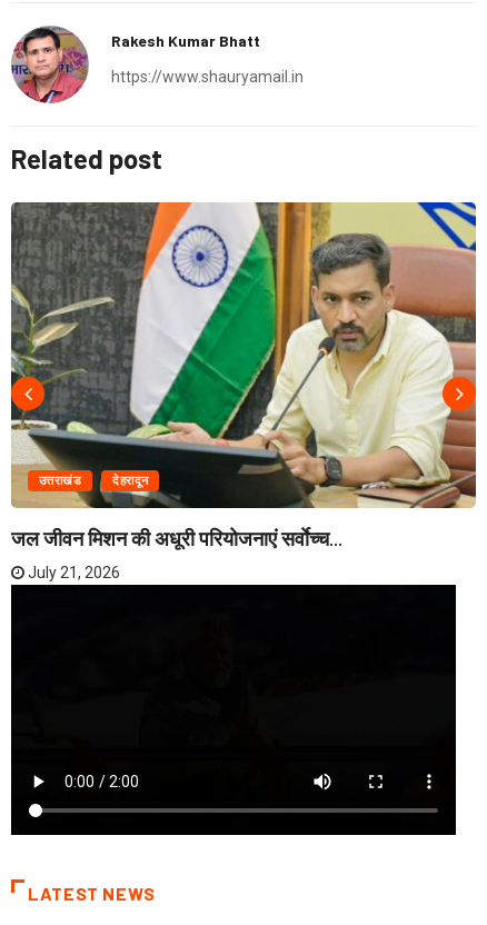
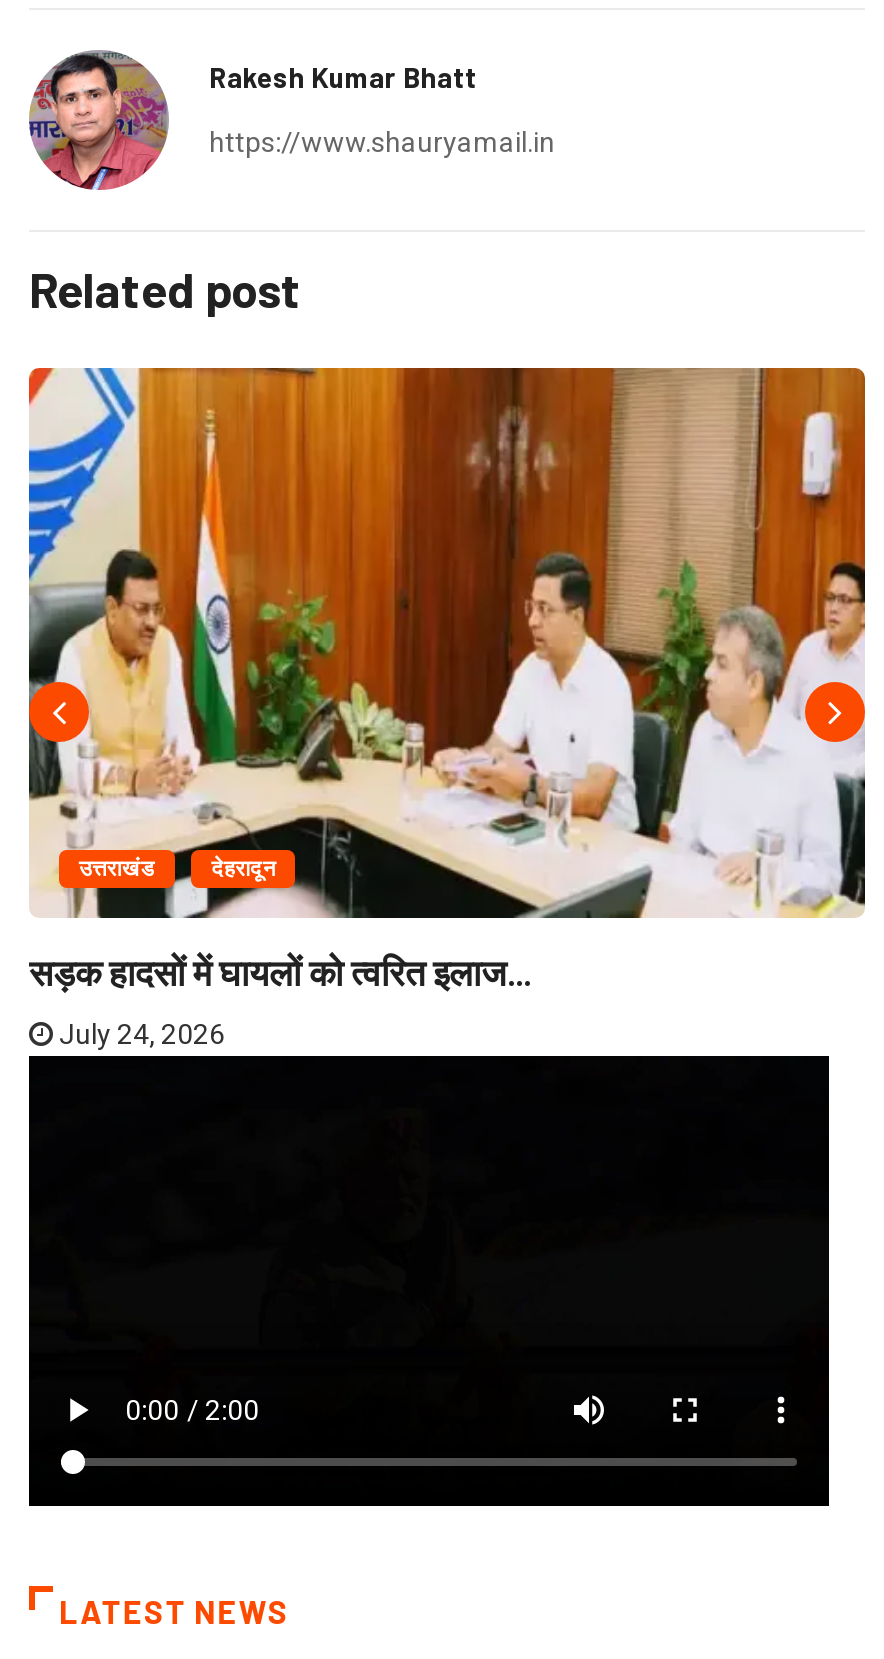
- [image]
- जल जीवन मिशन की अधूरी परियोजनाएं सर्वाेच्च...
+ [image]
+ सड़क हादसों में घायलों को त्वरित इलाज...

- July 21, 2026
+ July 24, 2026
